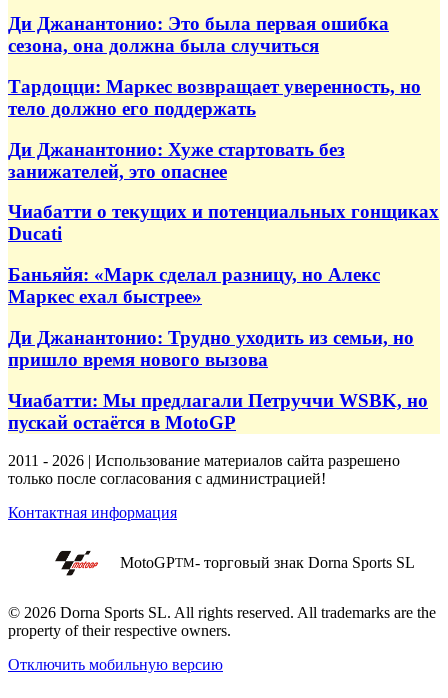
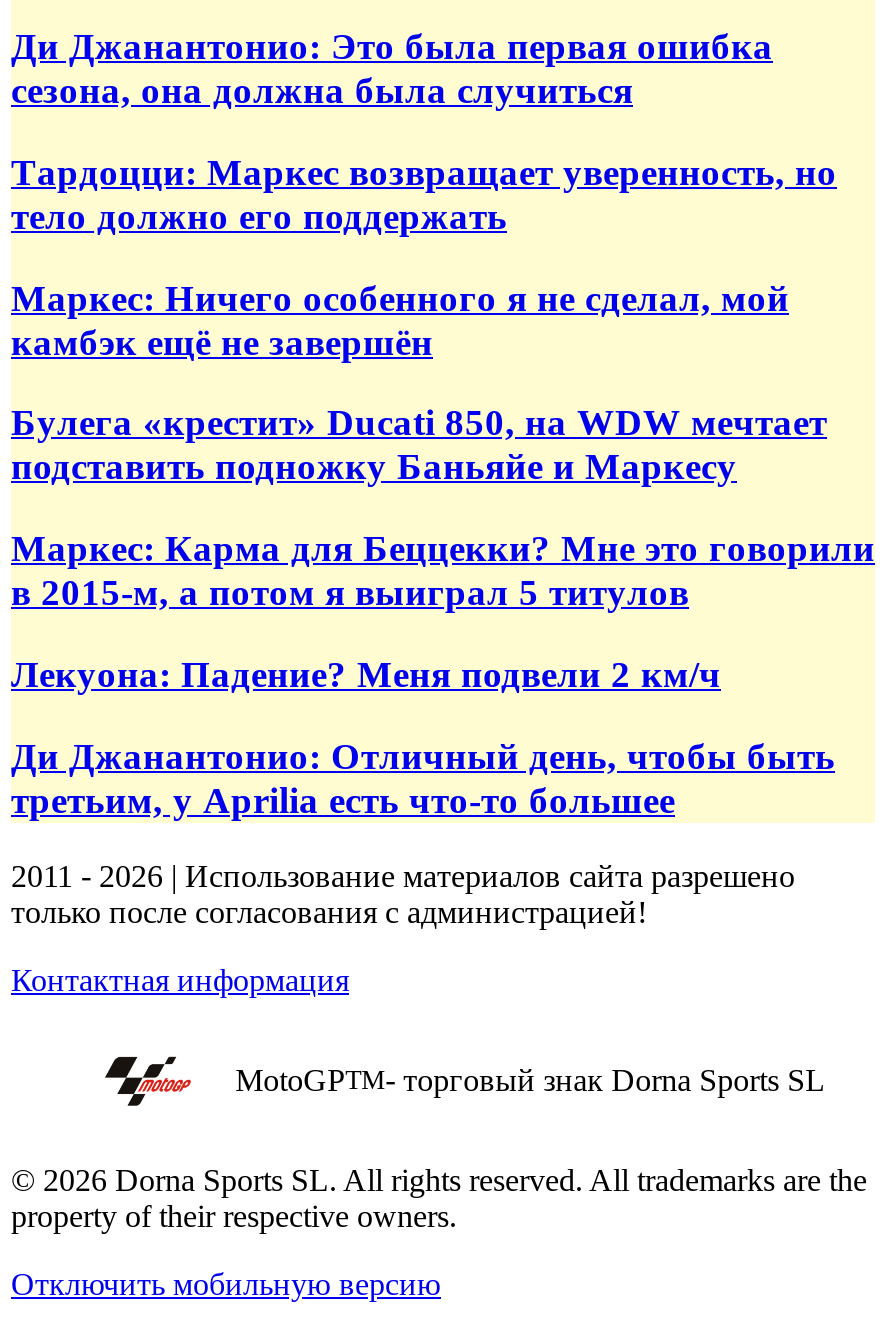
- Ди Джанантонио: Хуже стартовать без
- занижателей, это опаснее
+ Маркес: Ничего особенного я не сделал, мой
+ камбэк ещё не завершён

- Чиабатти о текущих и потенциальных гонщиках
- Ducati
+ Булега «крестит» Ducati 850, на WDW мечтает
+ подставить подножку Баньяйе и Маркесу

- Баньяйя: «Марк сделал разницу, но Алекс
- Маркес ехал быстрее»
+ Маркес: Карма для Беццекки? Мне это говорили
+ в 2015-м, а потом я выиграл 5 титулов

- Ди Джанантонио: Трудно уходить из семьи, но
- пришло время нового вызова
+ Лекуона: Падение? Меня подвели 2 км/ч

- Чиабатти: Мы предлагали Петруччи WSBK, но
- пускай остаётся в MotoGP
+ Ди Джанантонио: Отличный день, чтобы быть
+ третьим, у Aprilia есть что-то большее
